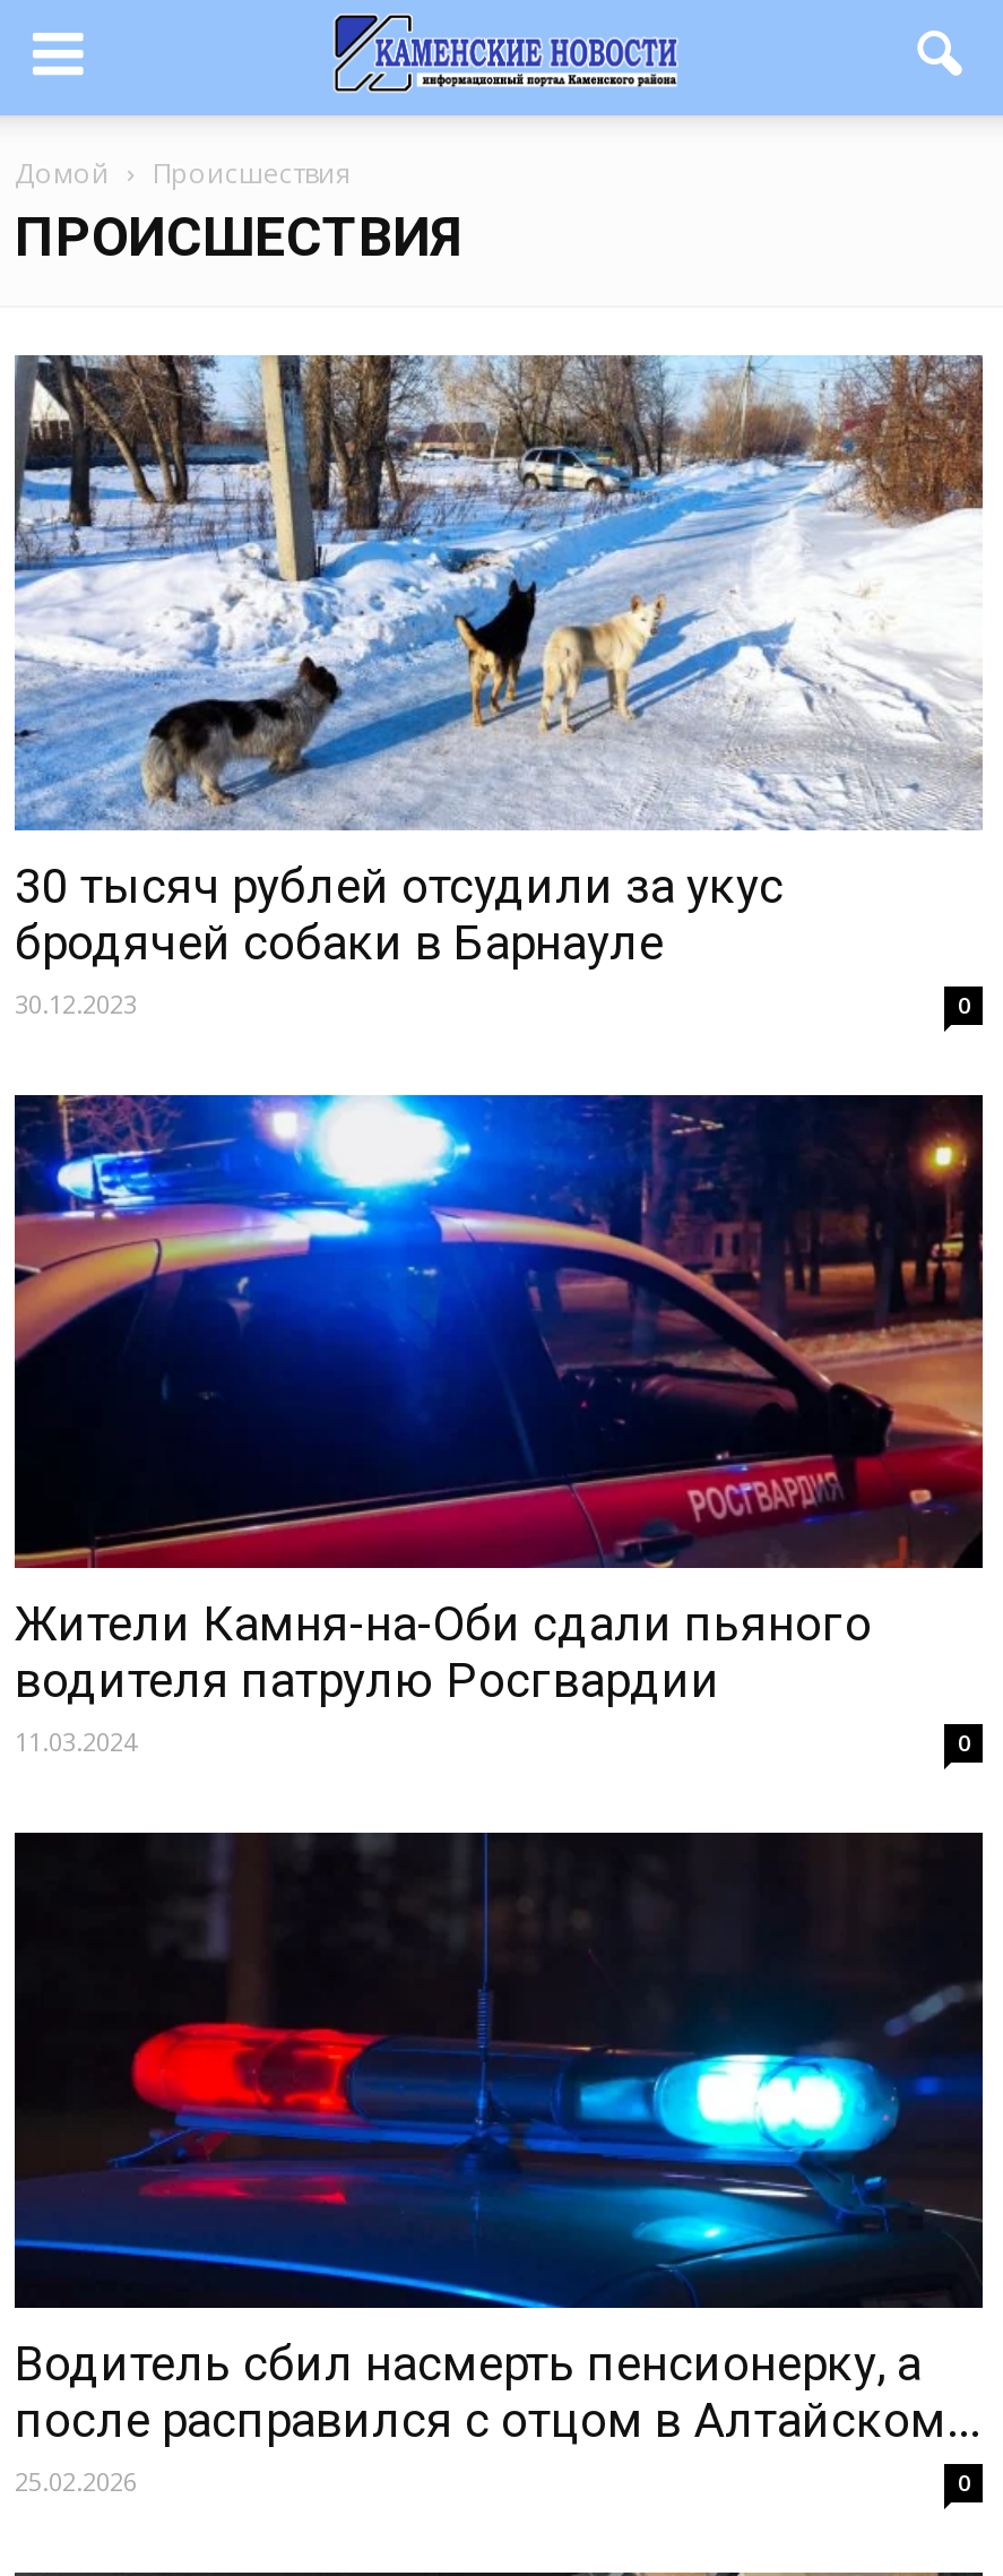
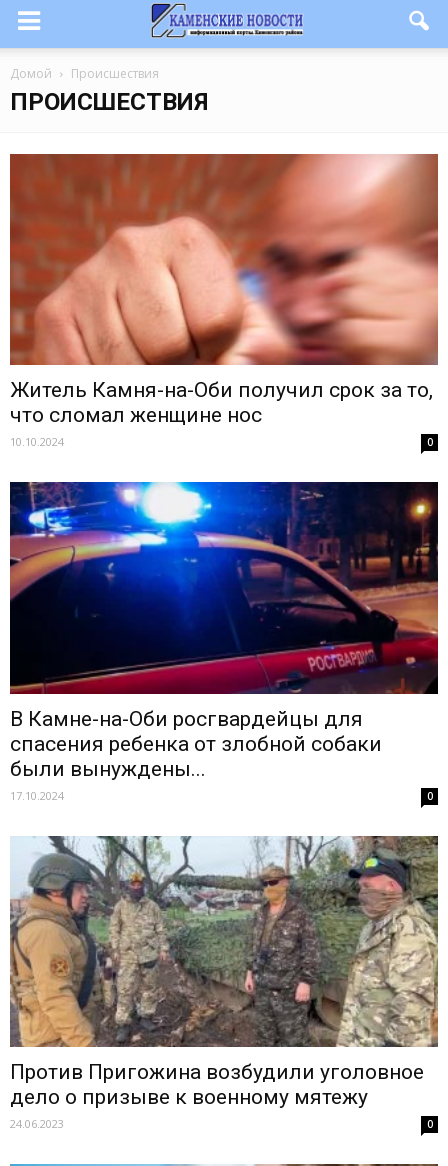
- [image]
- 30 тысяч рублей отсудили за укус
- бродячей собаки в Барнауле
- 30.12.2023
+ [image]
+ Житель Камня-на-Оби получил срок за то,
+ что сломал женщине нос
+ 10.10.2024

- Жители Камня-на-Оби сдали пьяного
- водителя патрулю Росгвардии
- 11.03.2024
+ В Камне-на-Оби росгвардейцы для
+ спасения ребенка от злобной собаки
+ были вынуждены...
+ 17.10.2024

- [image]
- Водитель сбил насмерть пенсионерку, а
- после расправился с отцом в Алтайском...
- 25.02.2026
+ [image]
+ Против Пригожина возбудили уголовное
+ дело о призыве к военному мятежу
+ 24.06.2023
